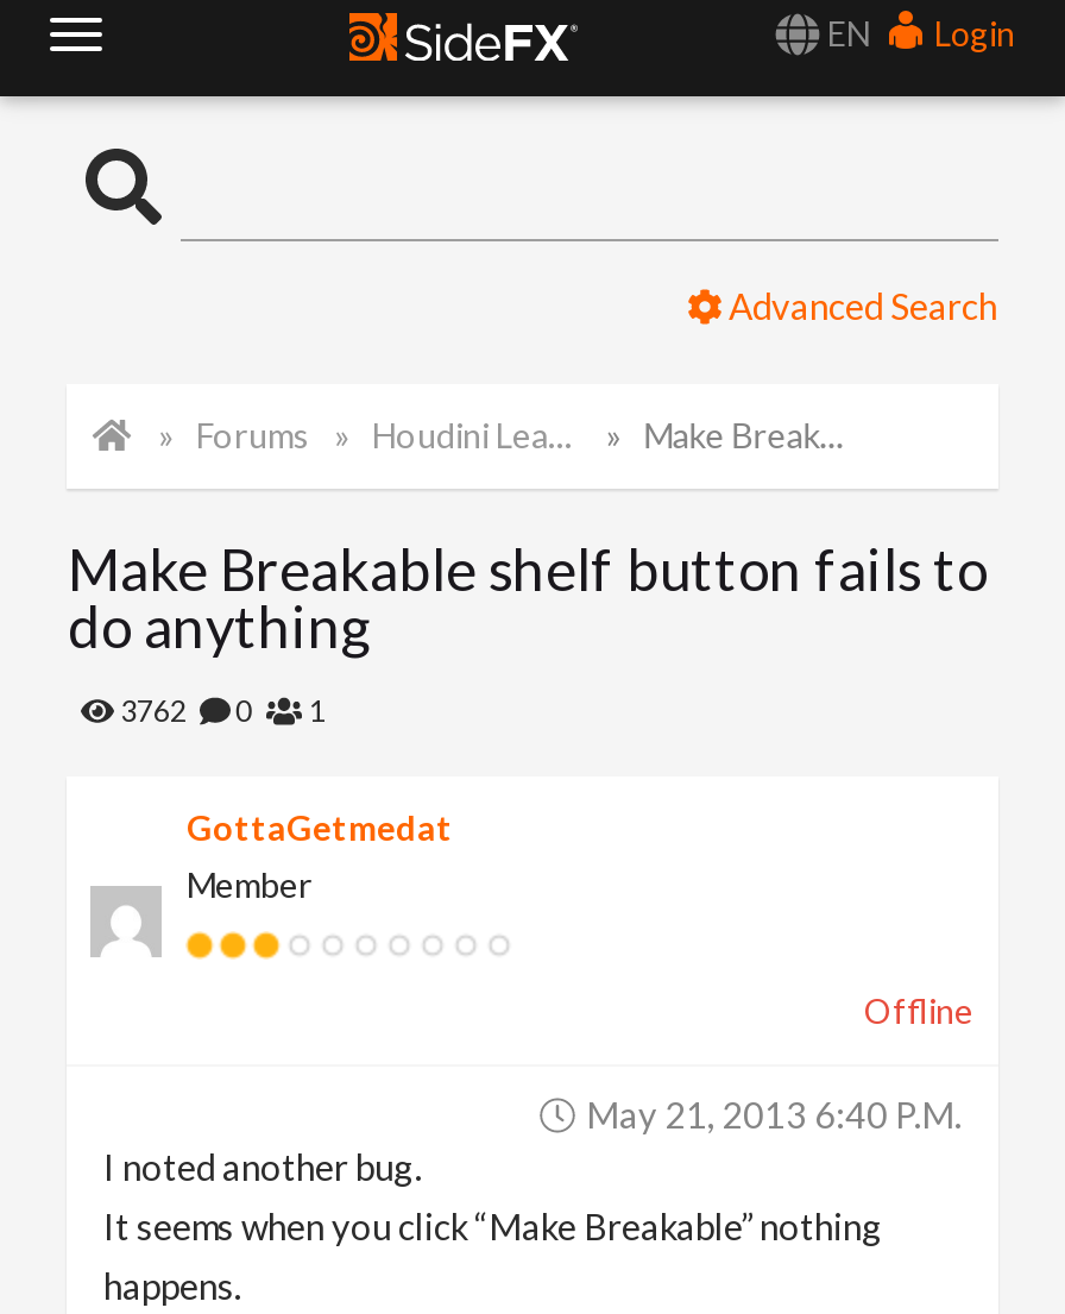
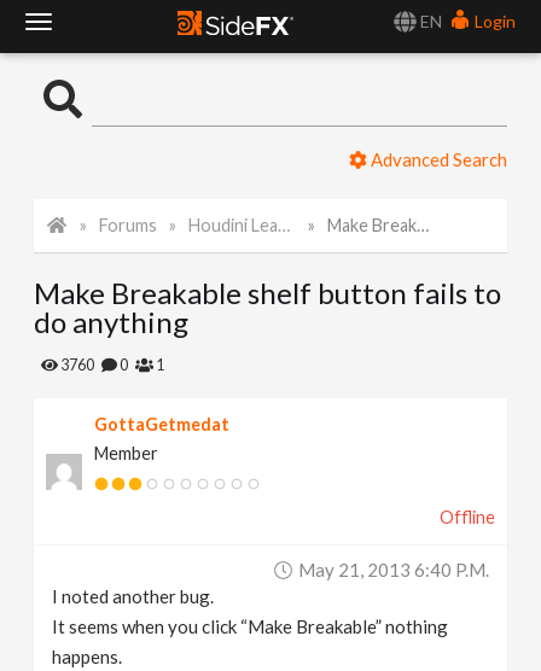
- 3762
+ 3760
